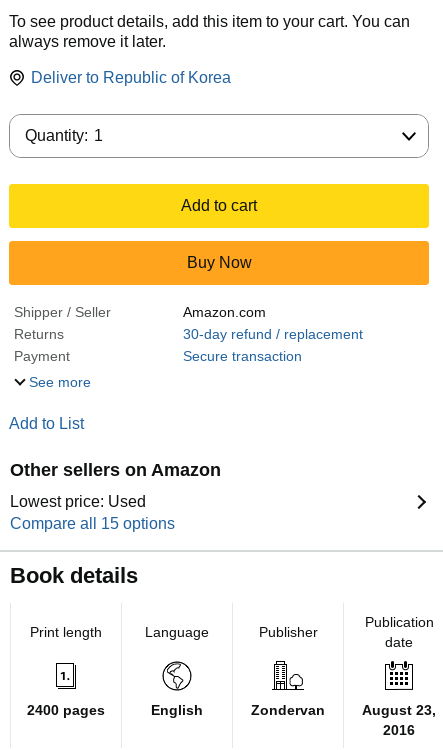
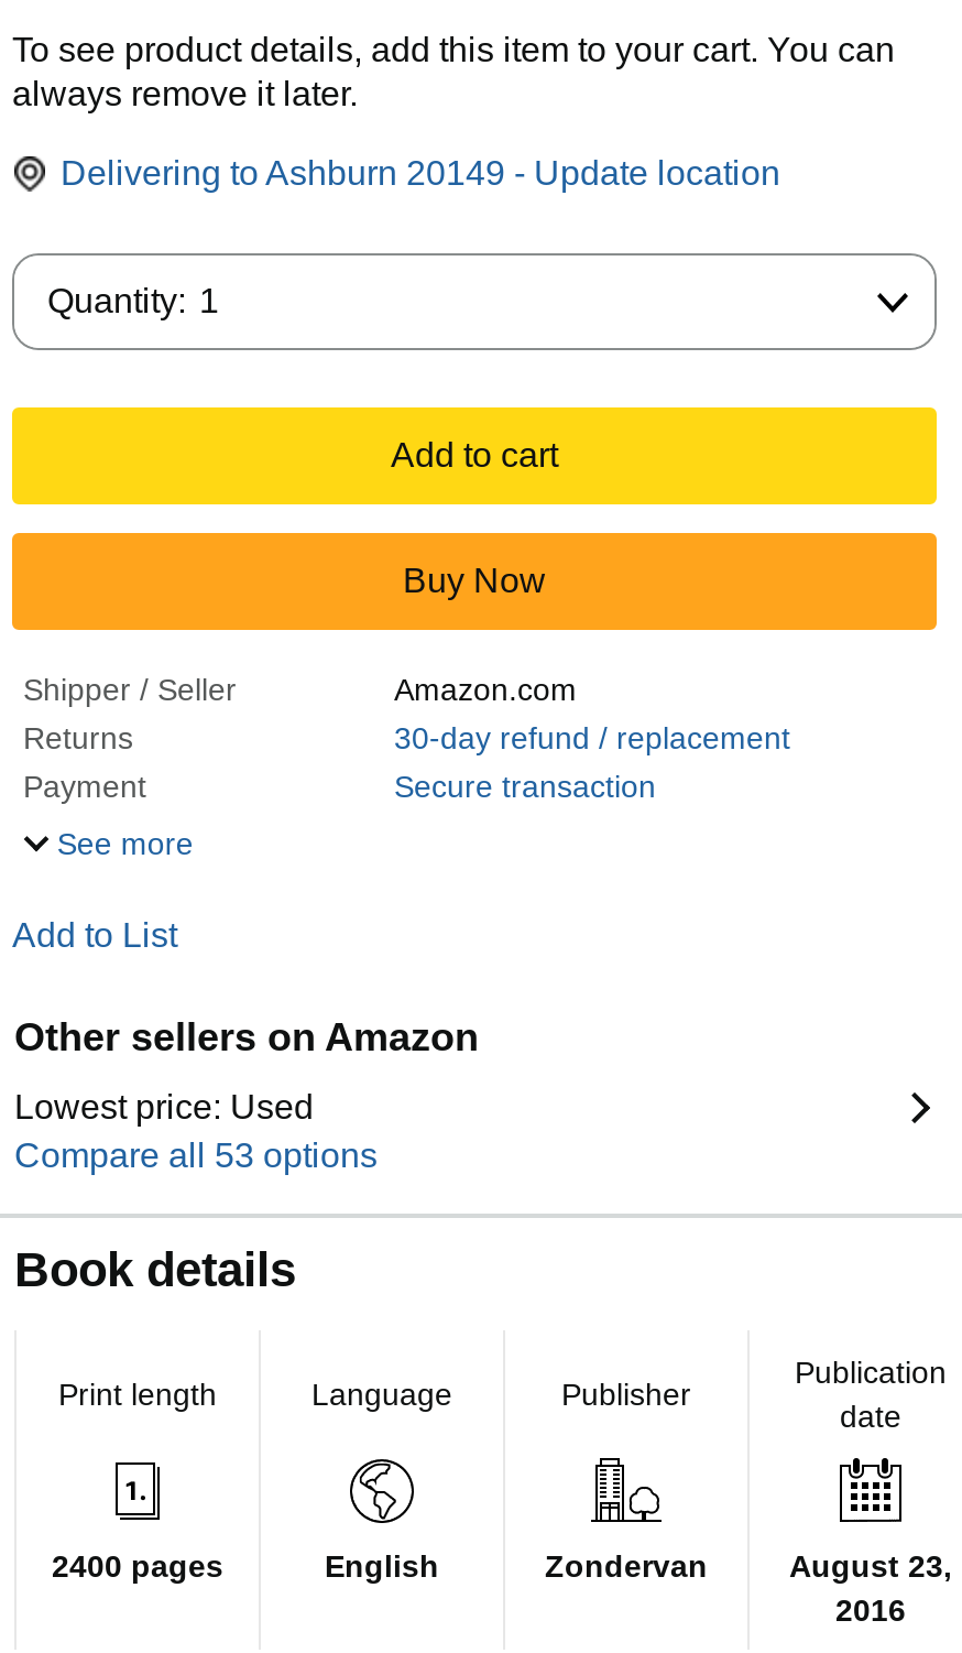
- Deliver to Republic of Korea
+ Delivering to Ashburn 20149 - Update location

- Compare all 15 options
+ Compare all 53 options
